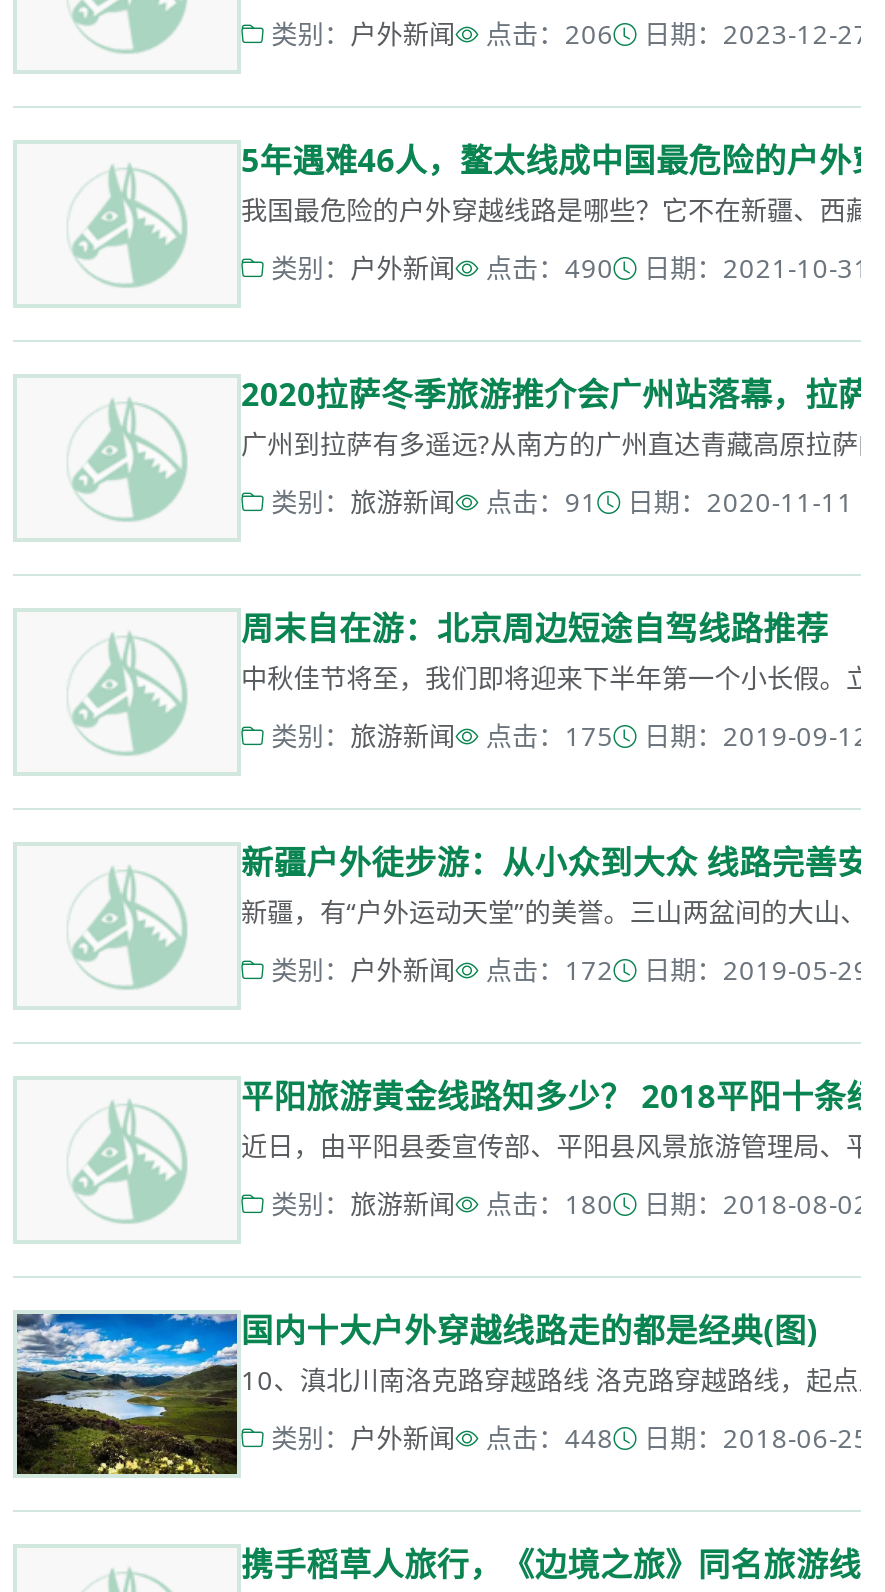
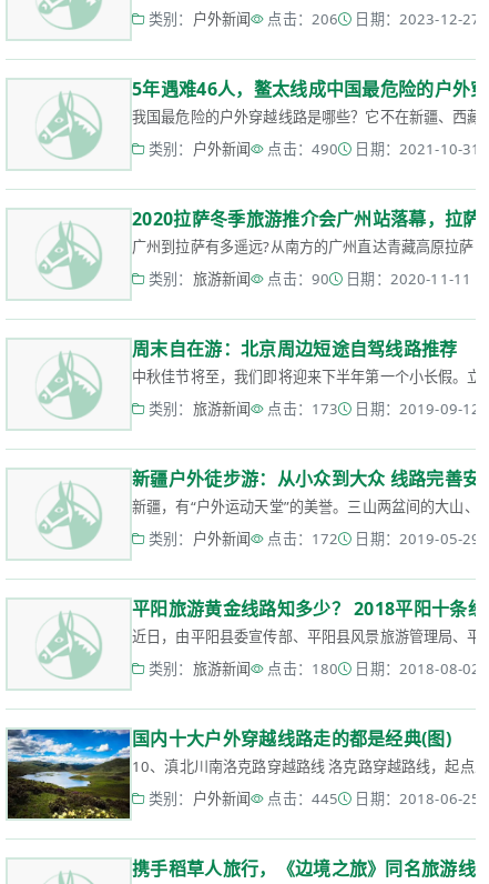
- 点击：91
+ 点击：90

- 点击：175
+ 点击：173

- 点击：448
+ 点击：445
